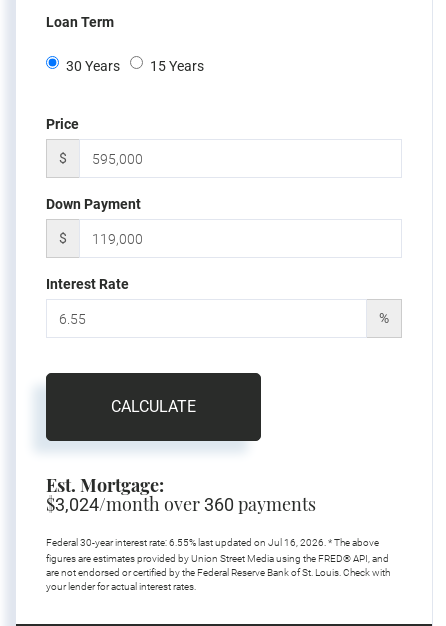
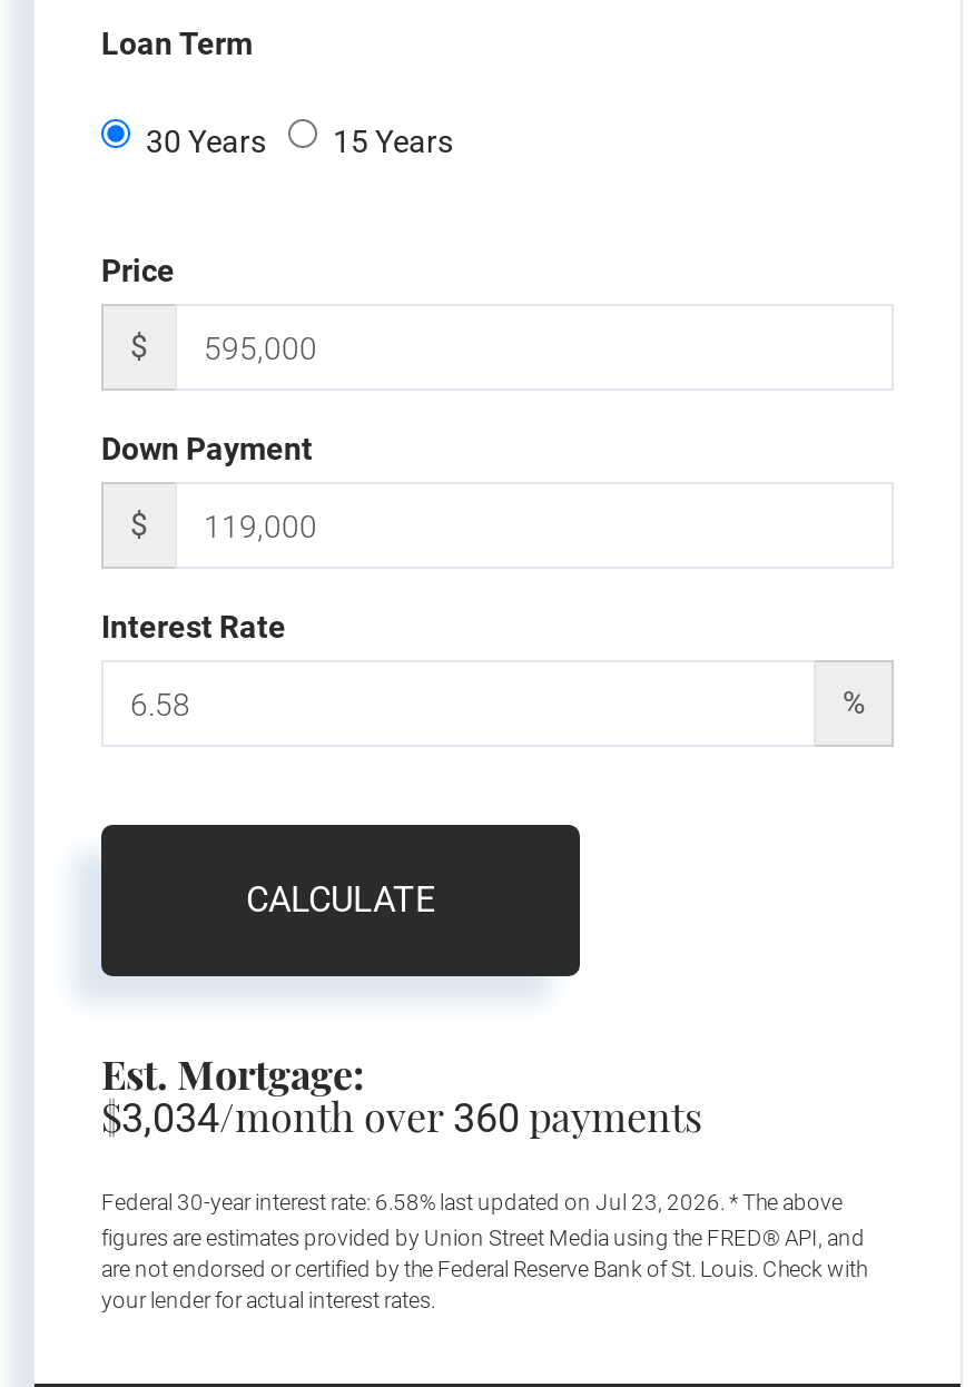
- $3,024/month over 360 payments
+ $3,034/month over 360 payments

- Federal 30-year interest rate: 6.55% last updated on Jul 16, 2026. * The above
+ Federal 30-year interest rate: 6.58% last updated on Jul 23, 2026. * The above
